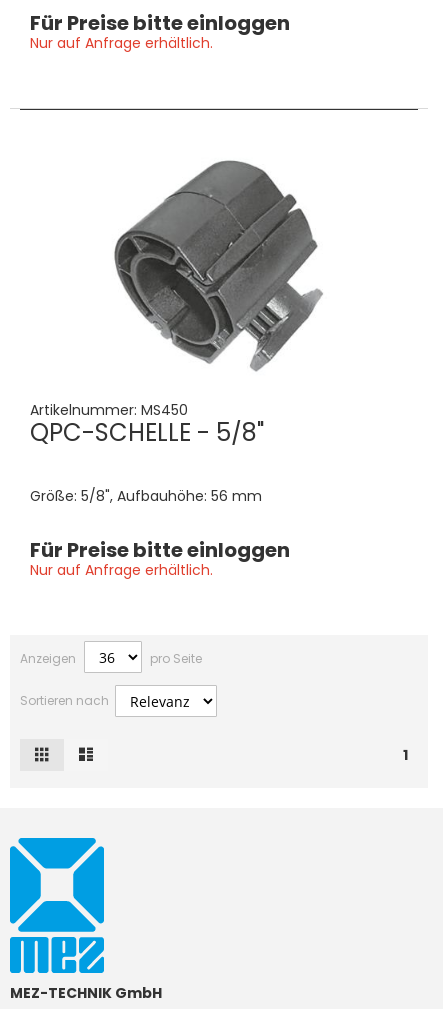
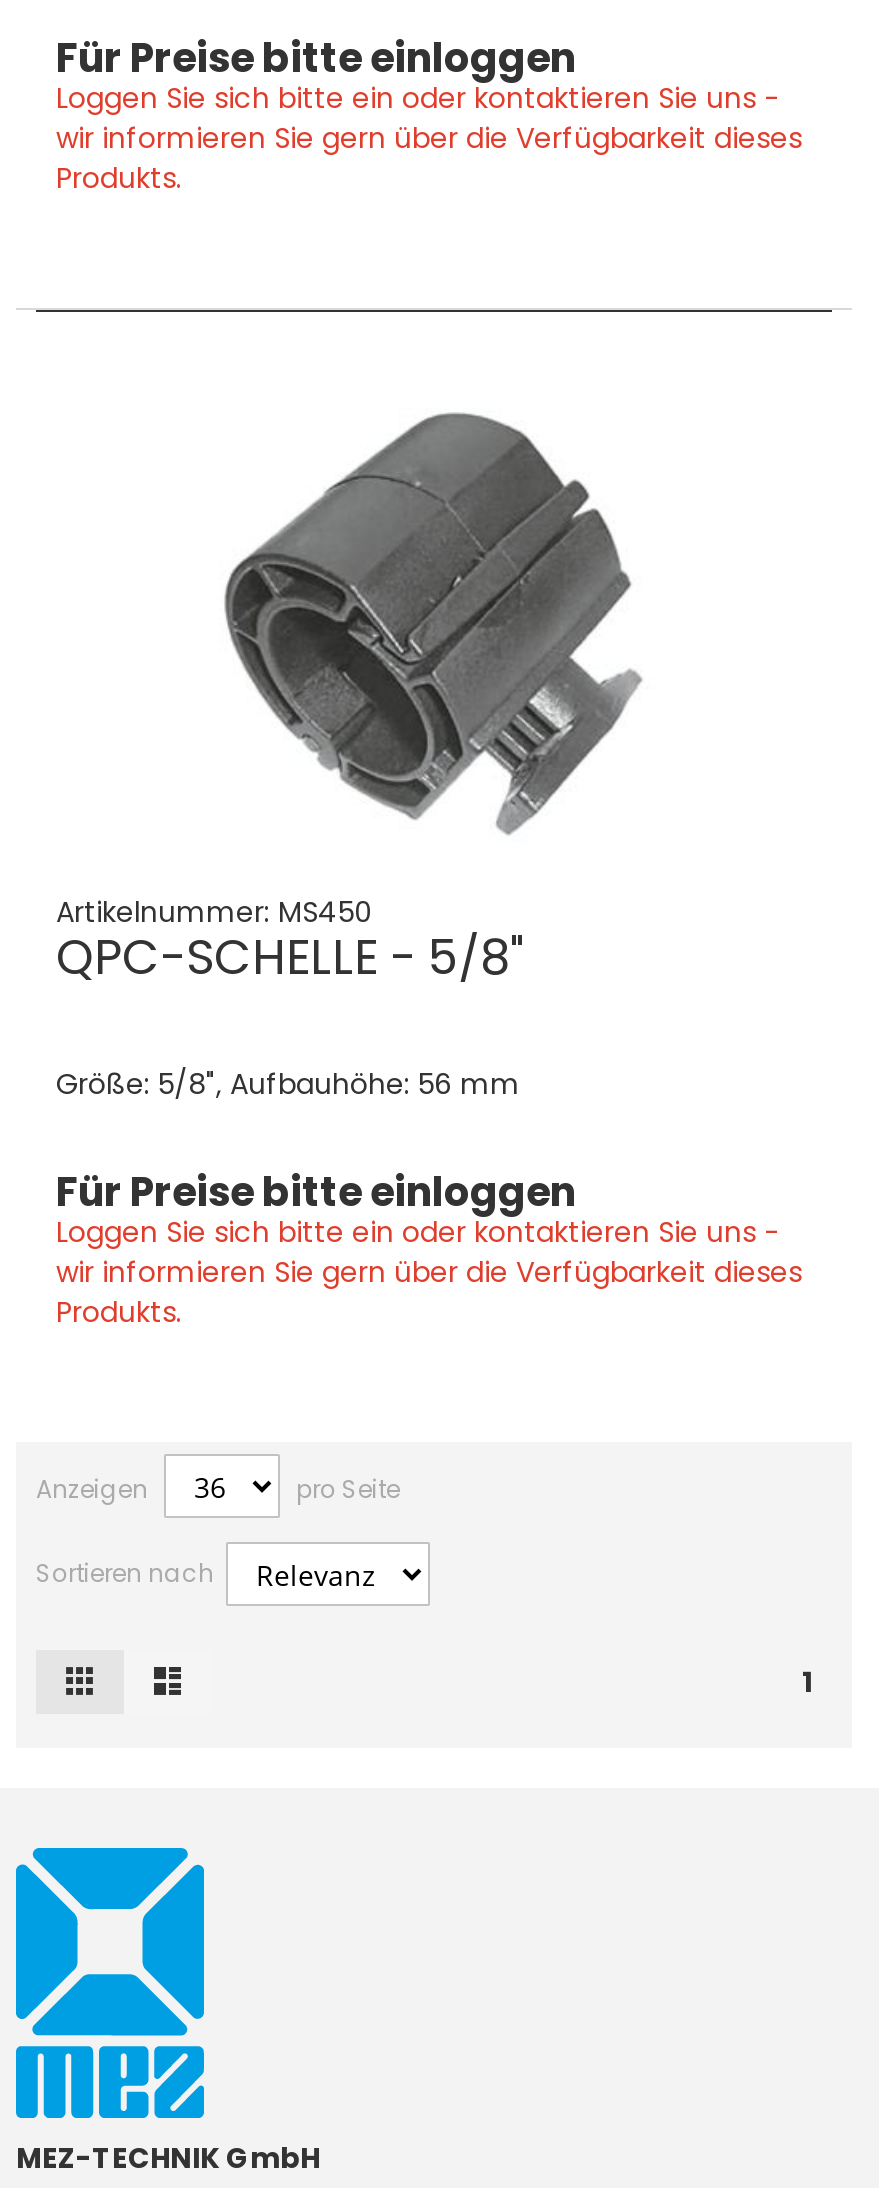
- Nur auf Anfrage erhältlich.
+ Loggen Sie sich bitte ein oder kontaktieren Sie uns -
+ wir informieren Sie gern über die Verfügbarkeit dieses
+ Produkts.

- Nur auf Anfrage erhältlich.
+ Loggen Sie sich bitte ein oder kontaktieren Sie uns -
+ wir informieren Sie gern über die Verfügbarkeit dieses
+ Produkts.
